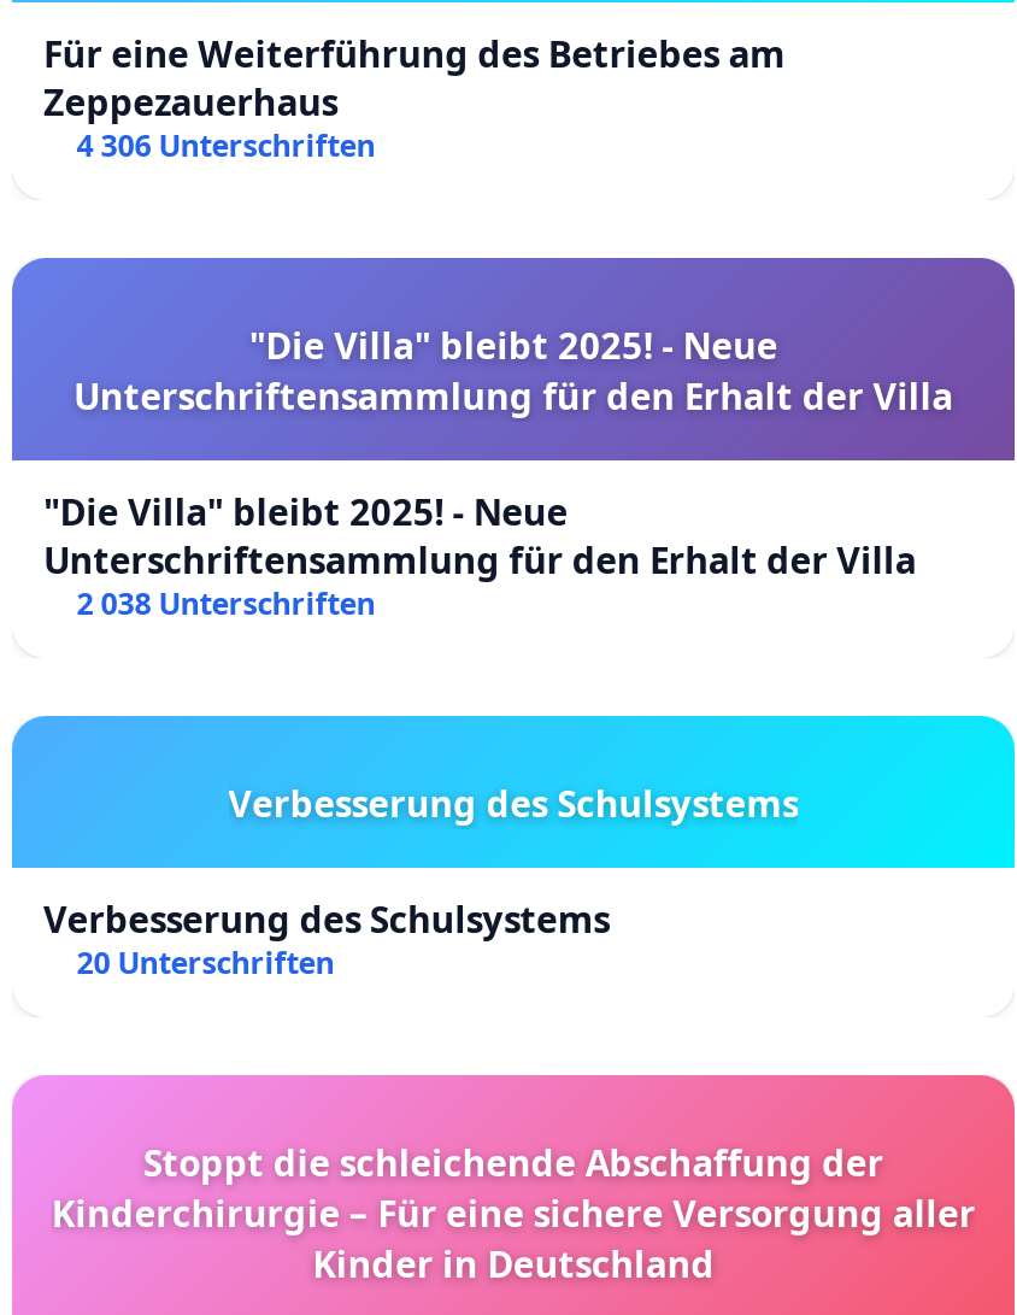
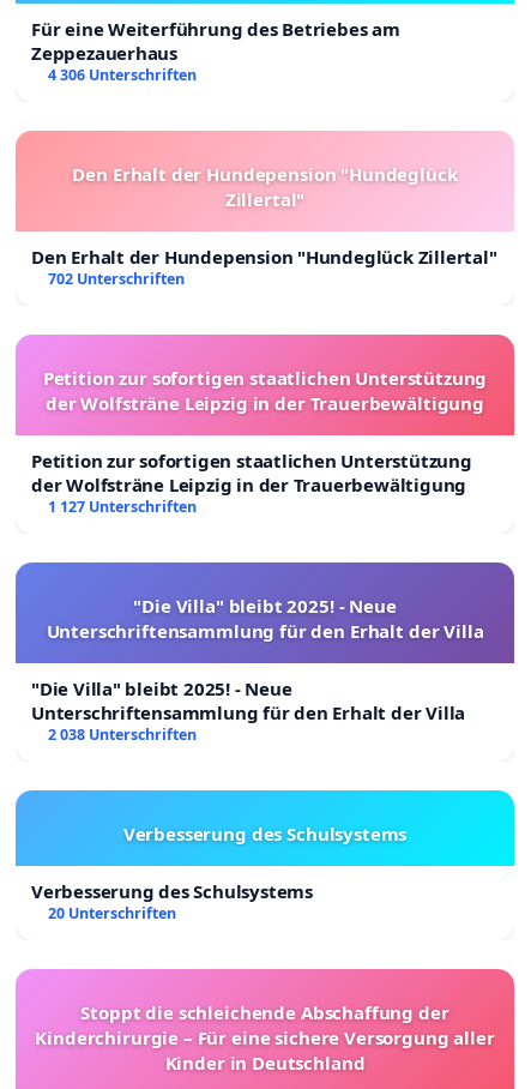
+ [image]
+ Petition zur sofortigen staatlichen Unterstützung
+ der Wolfsträne Leipzig in der Trauerbewältigung
+ Petition zur sofortigen staatlichen Unterstützung
+ der Wolfsträne Leipzig in der Trauerbewältigung
+ 1 127 Unterschriften

+ [image]
+ Den Erhalt der Hundepension "Hundeglück
+ Zillertal"
+ Den Erhalt der Hundepension "Hundeglück Zillertal"
+ 702 Unterschriften
